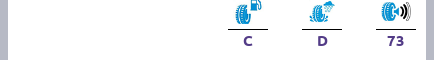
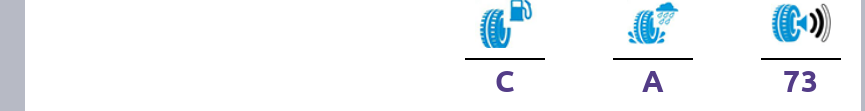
- D
+ A
